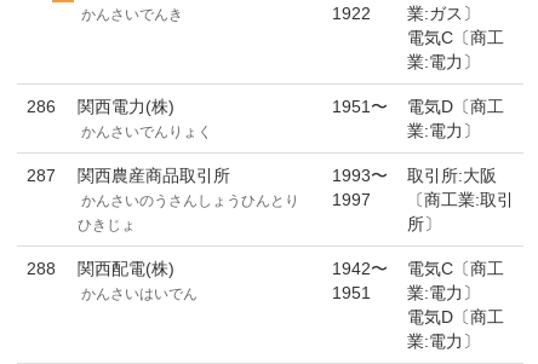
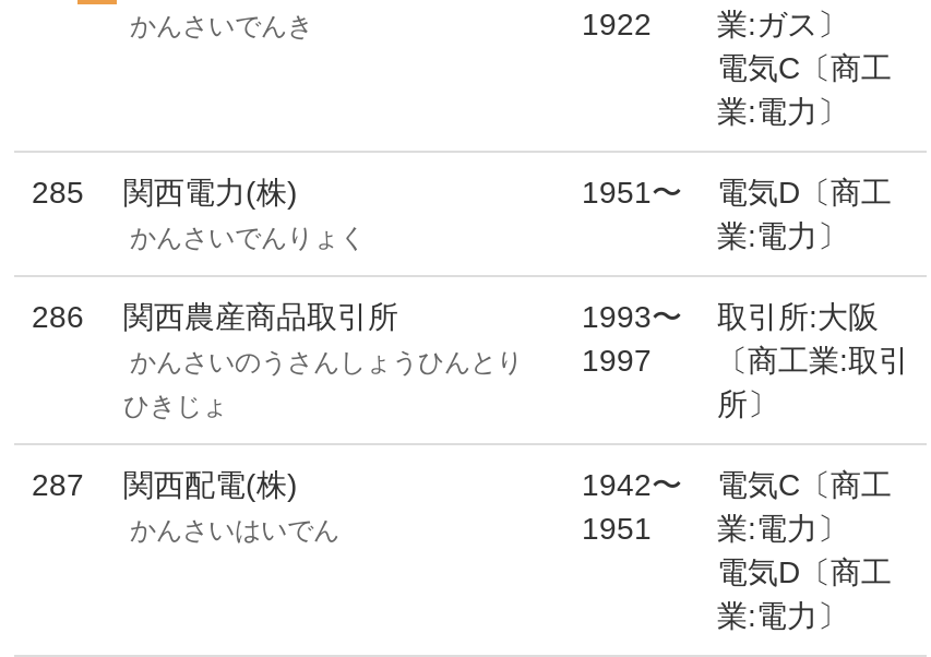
- 286 関西電力(株)
+ 285 関西電力(株)

- 287 関西農産商品取引所
+ 286 関西農産商品取引所

- 288 関西配電(株)
+ 287 関西配電(株)
